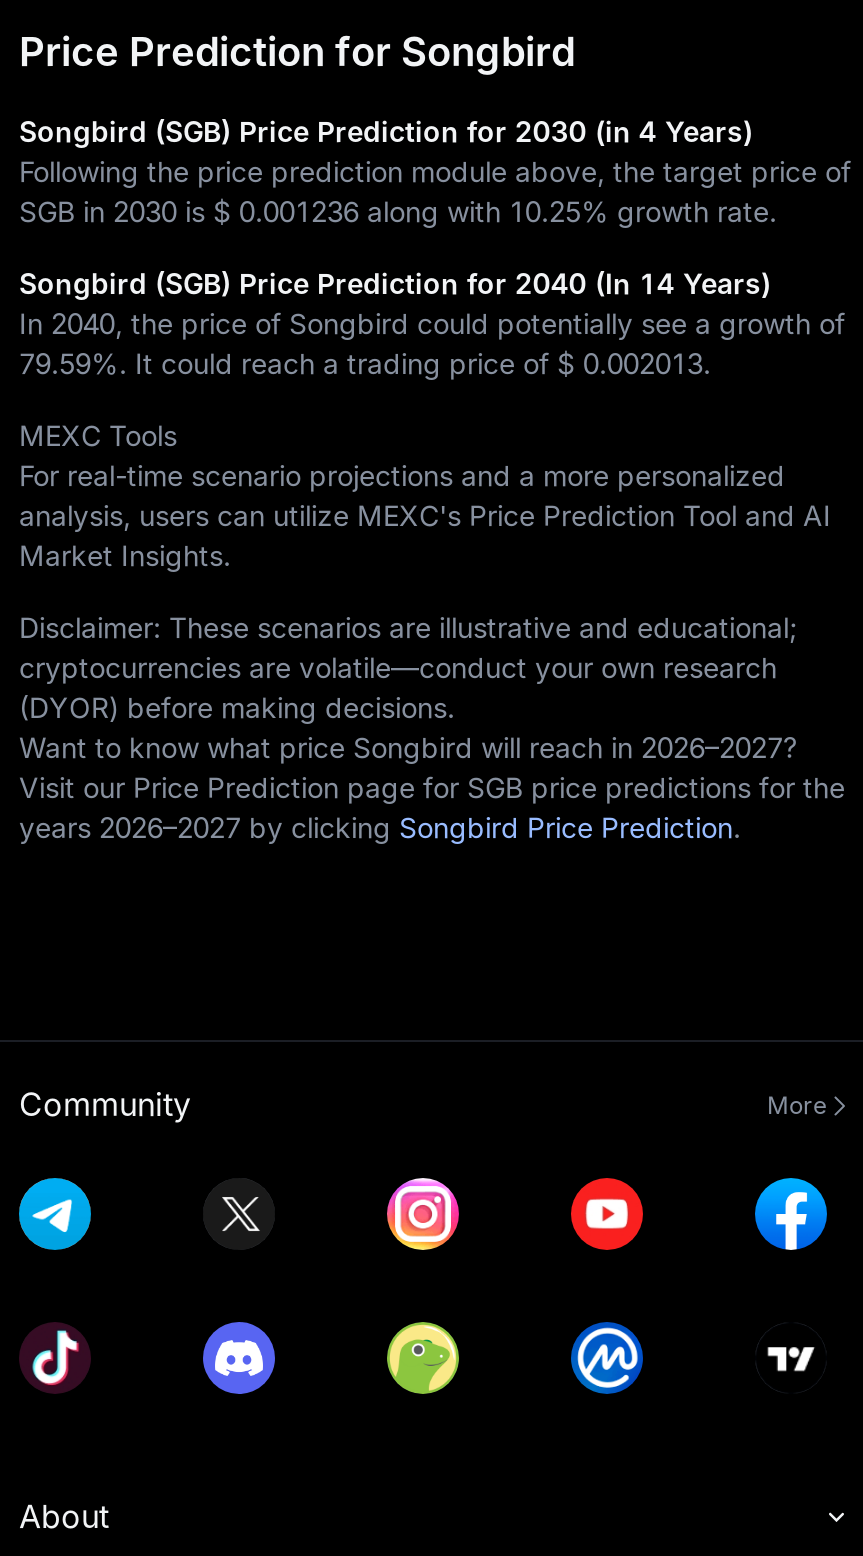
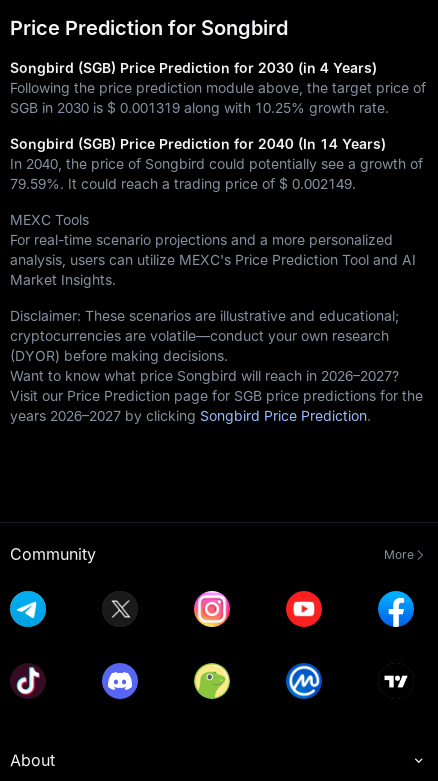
- SGB in 2030 is $ 0.001236 along with 10.25% growth rate.
+ SGB in 2030 is $ 0.001319 along with 10.25% growth rate.

- 79.59%. It could reach a trading price of $ 0.002013.
+ 79.59%. It could reach a trading price of $ 0.002149.
